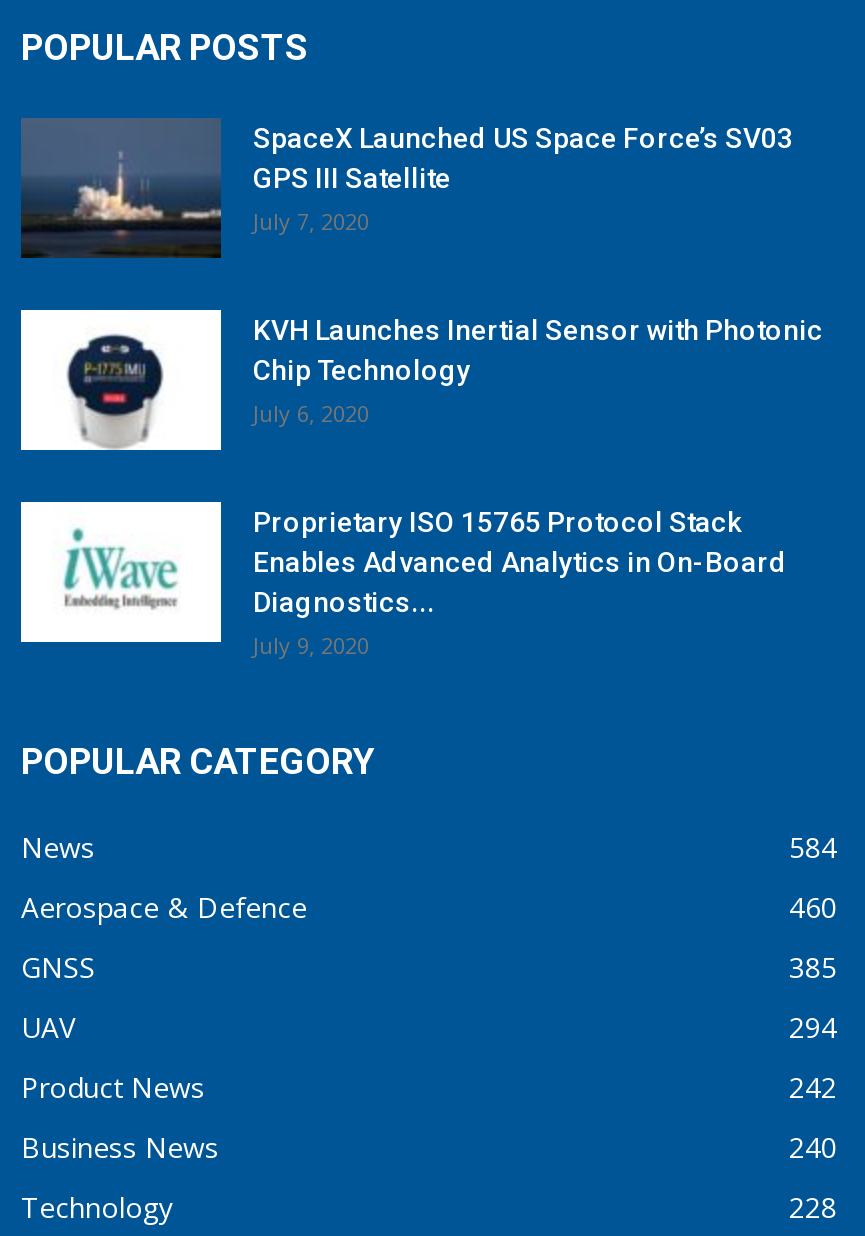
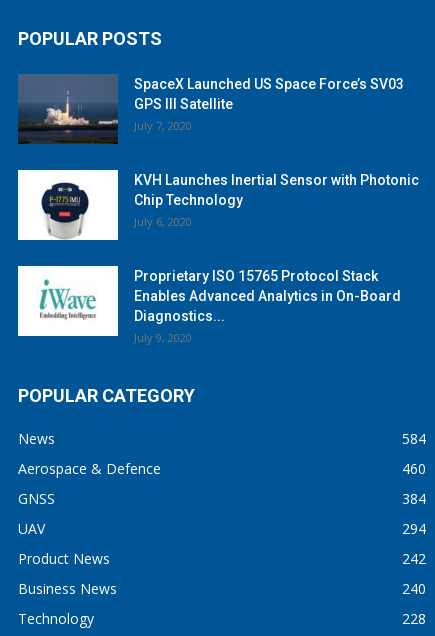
- 385
+ 384
